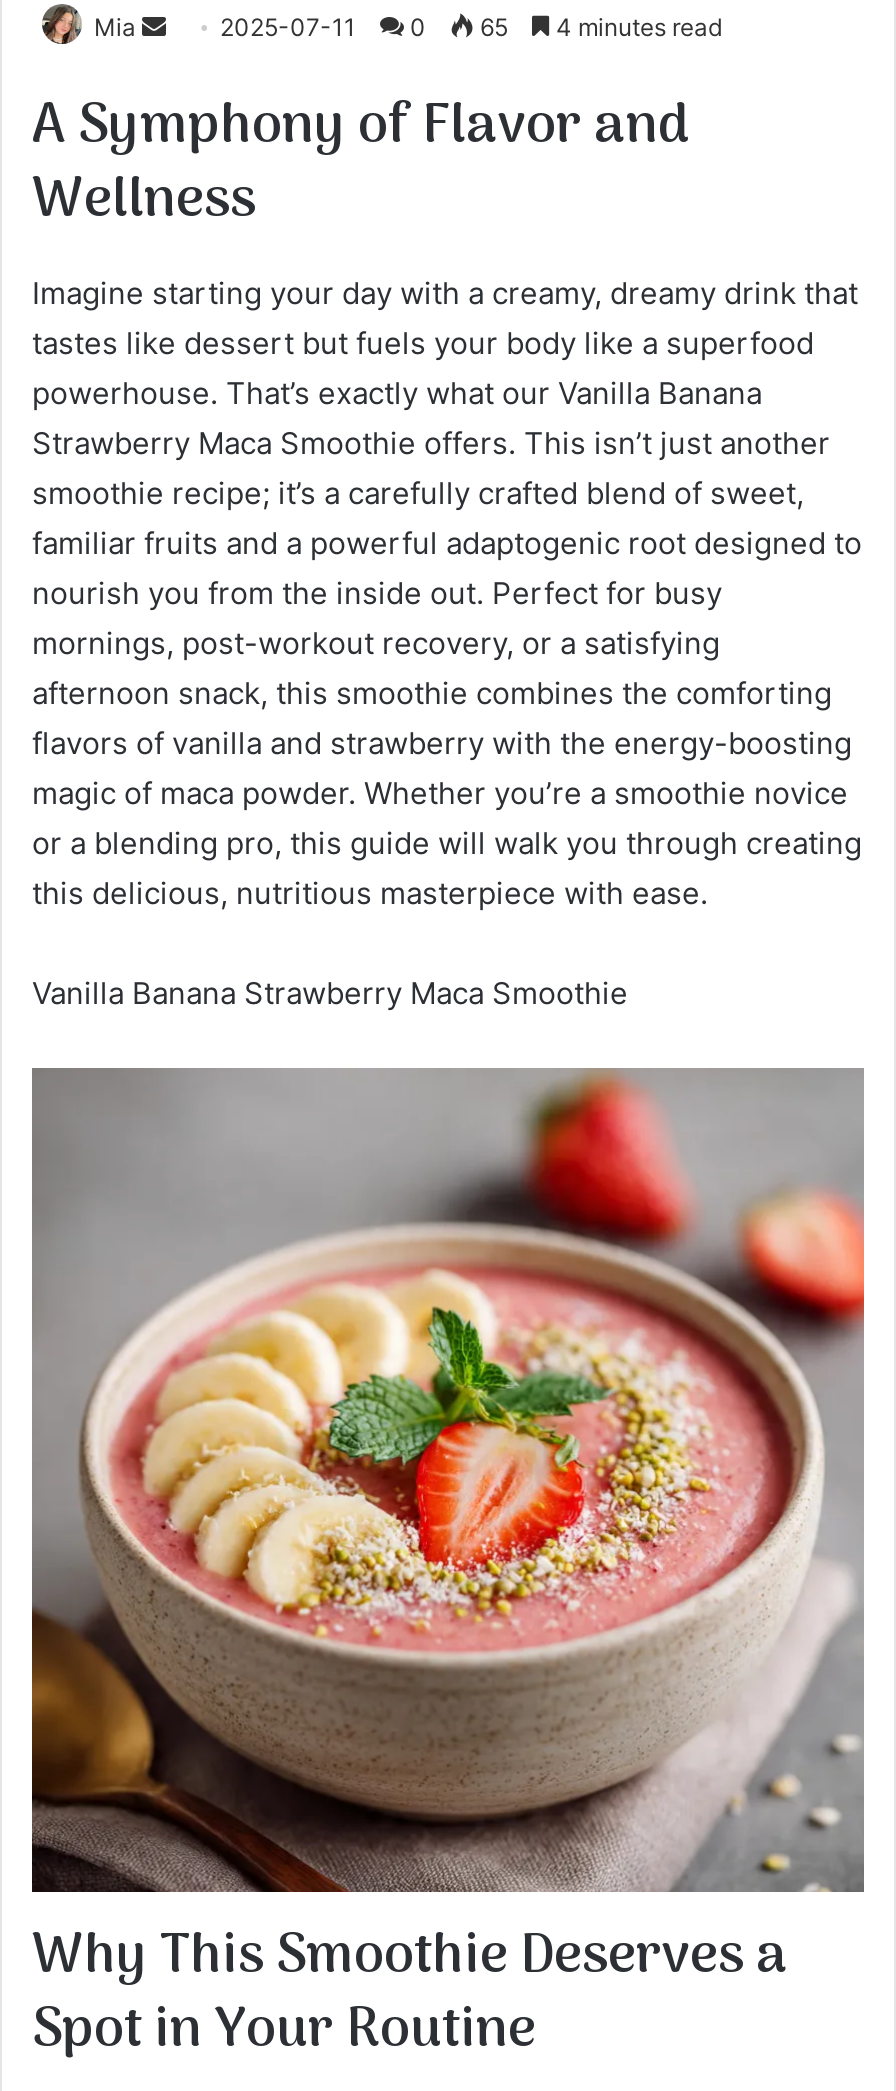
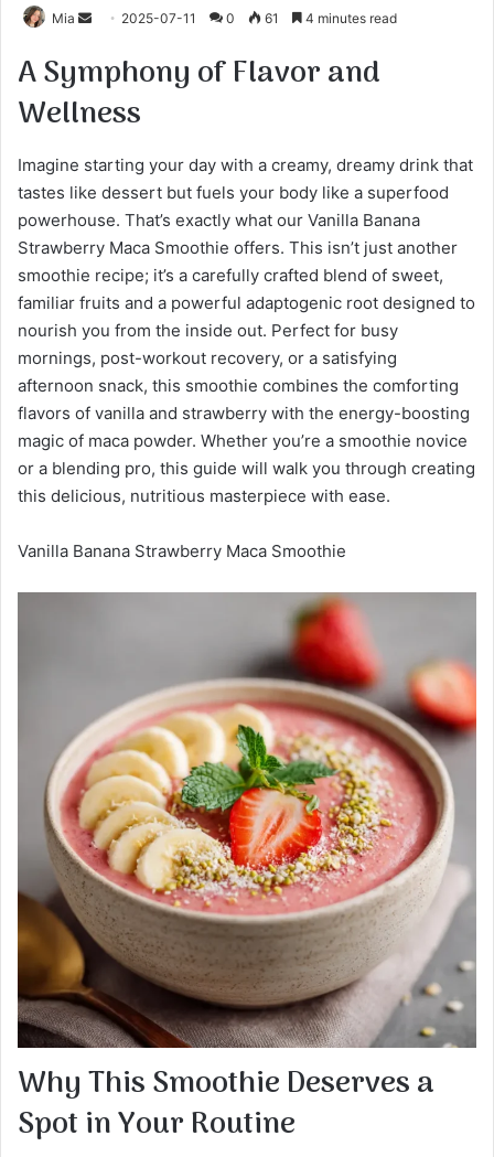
- 65
+ 61
